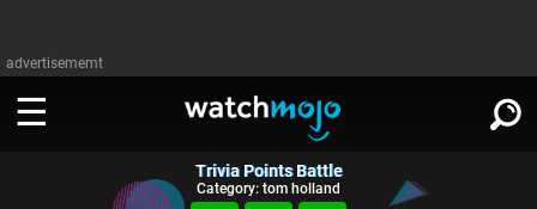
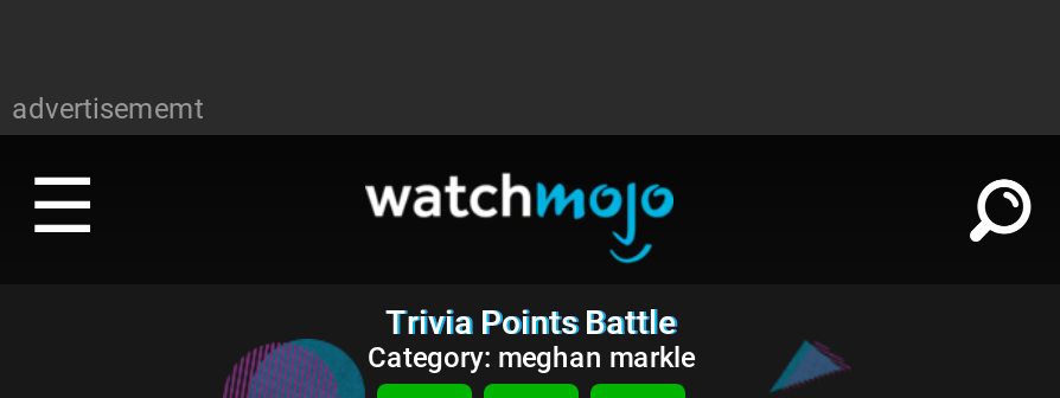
- Category: tom holland
+ Category: meghan markle
